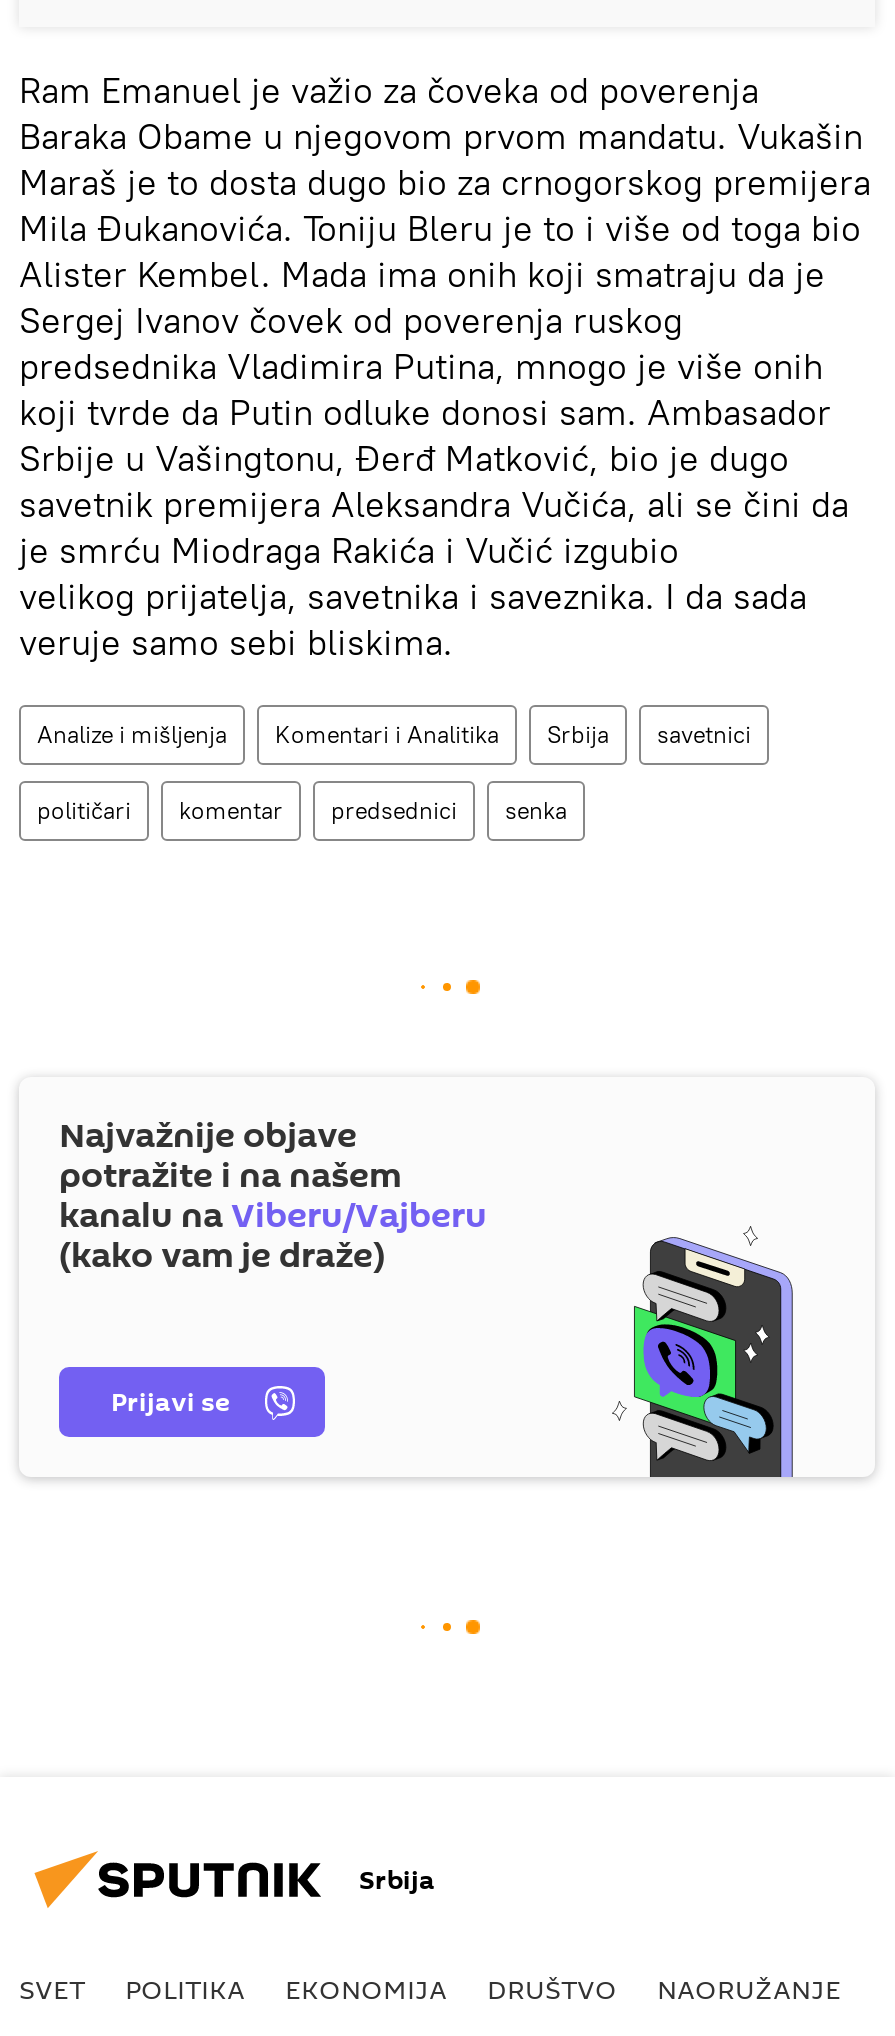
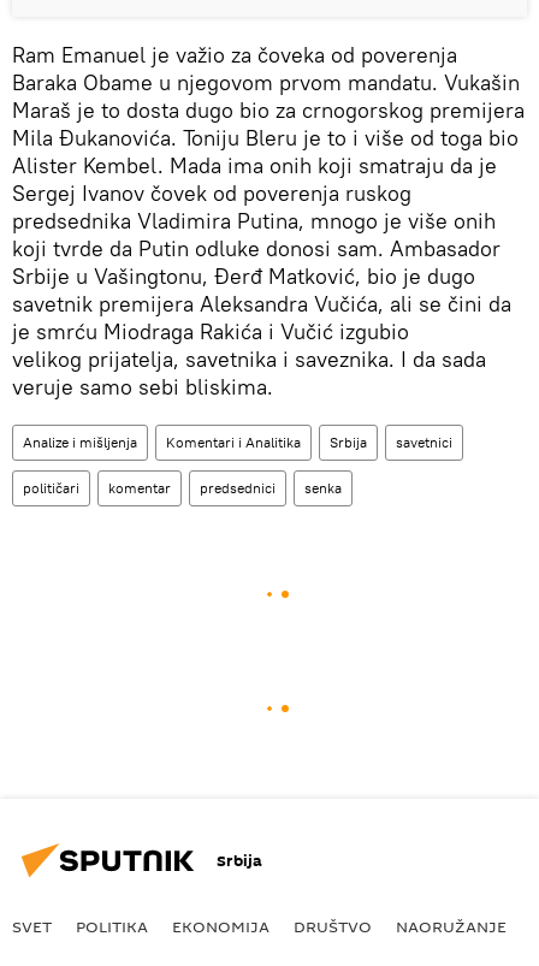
- [image]
- Najvažnije objave
- potražite i na našem
- kanalu na Viberu/Vajberu
- (kako vam je draže)
- Prijavi se
